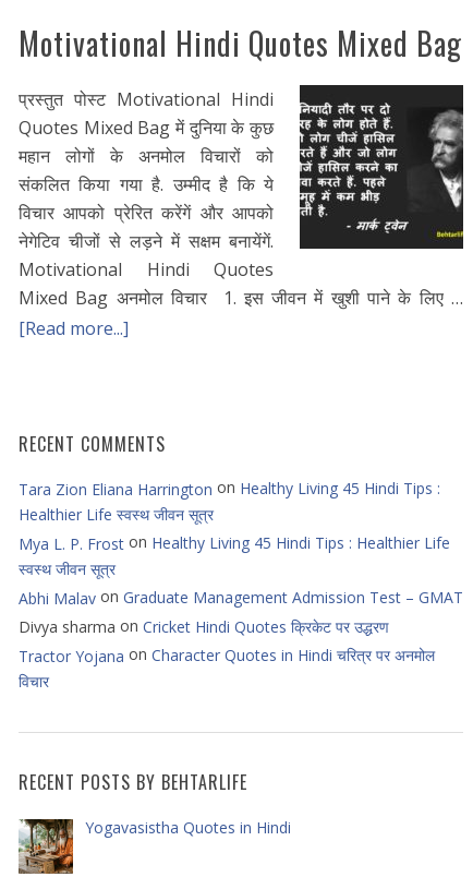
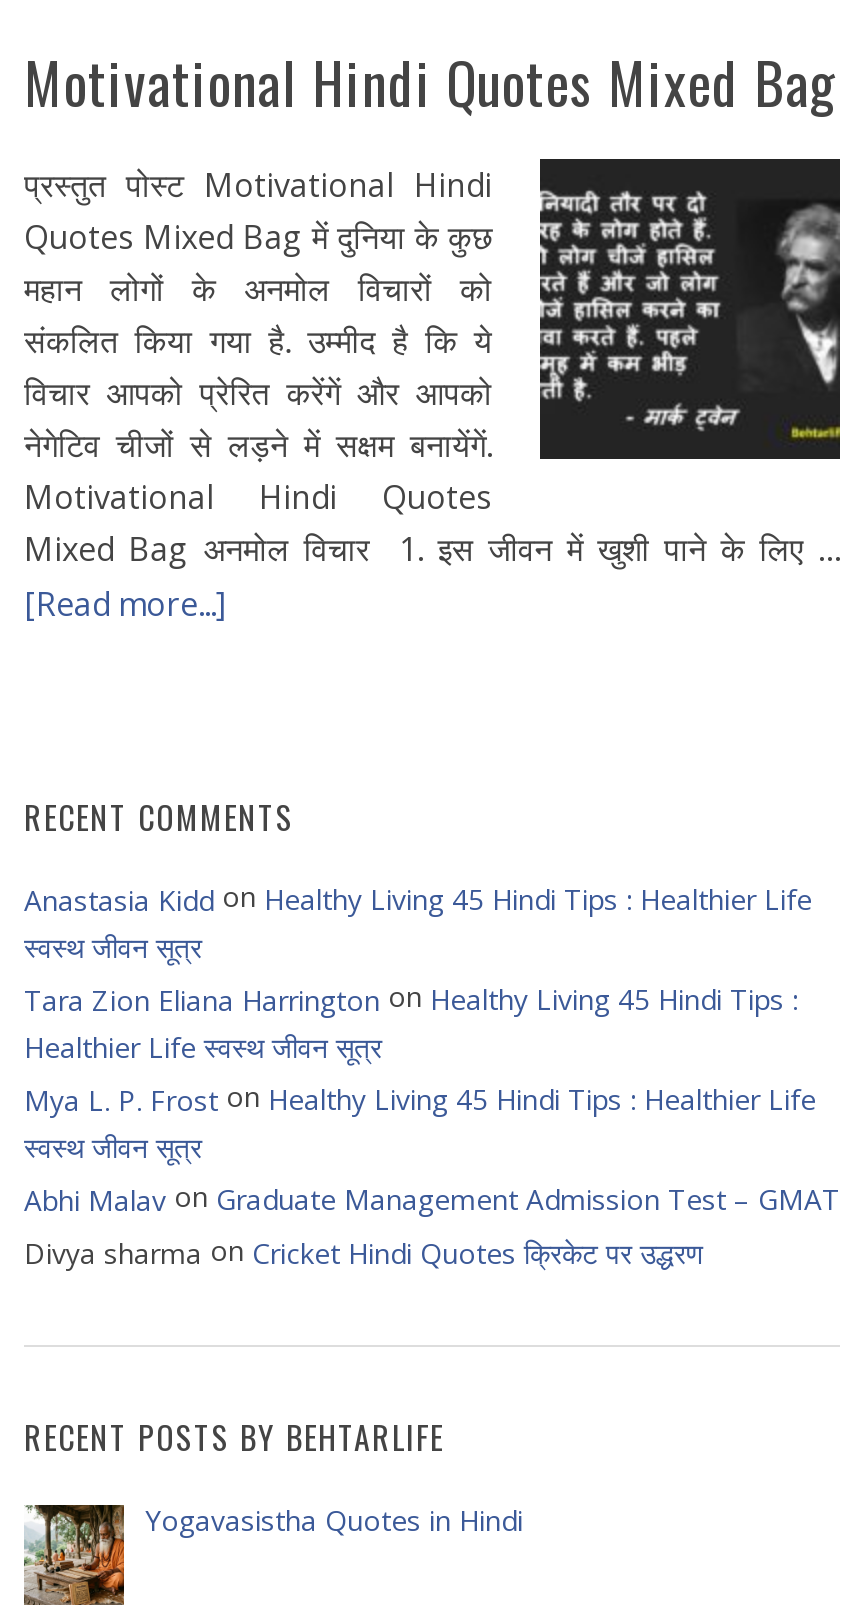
+ Anastasia Kidd on Healthy Living 45 Hindi Tips : Healthier Life
+ स्वस्थ जीवन सूत्र

moved down: Tara Zion Eliana Harrington on Healthy Living 45 Hindi Tips : | Healthier Life स्वस्थ जीवन सूत्र | Mya L. P. Frost on Healthy Living 45 Hindi Tips : Healthier Life | स्वस्थ जीवन सूत्र | Abhi Malav on Graduate Management Admission Test – GMAT | Divya sharma on Cricket Hindi Quotes क्रिकेट पर उद्धरण

- Tractor Yojana on Character Quotes in Hindi चरित्र पर अनमोल
- विचार
